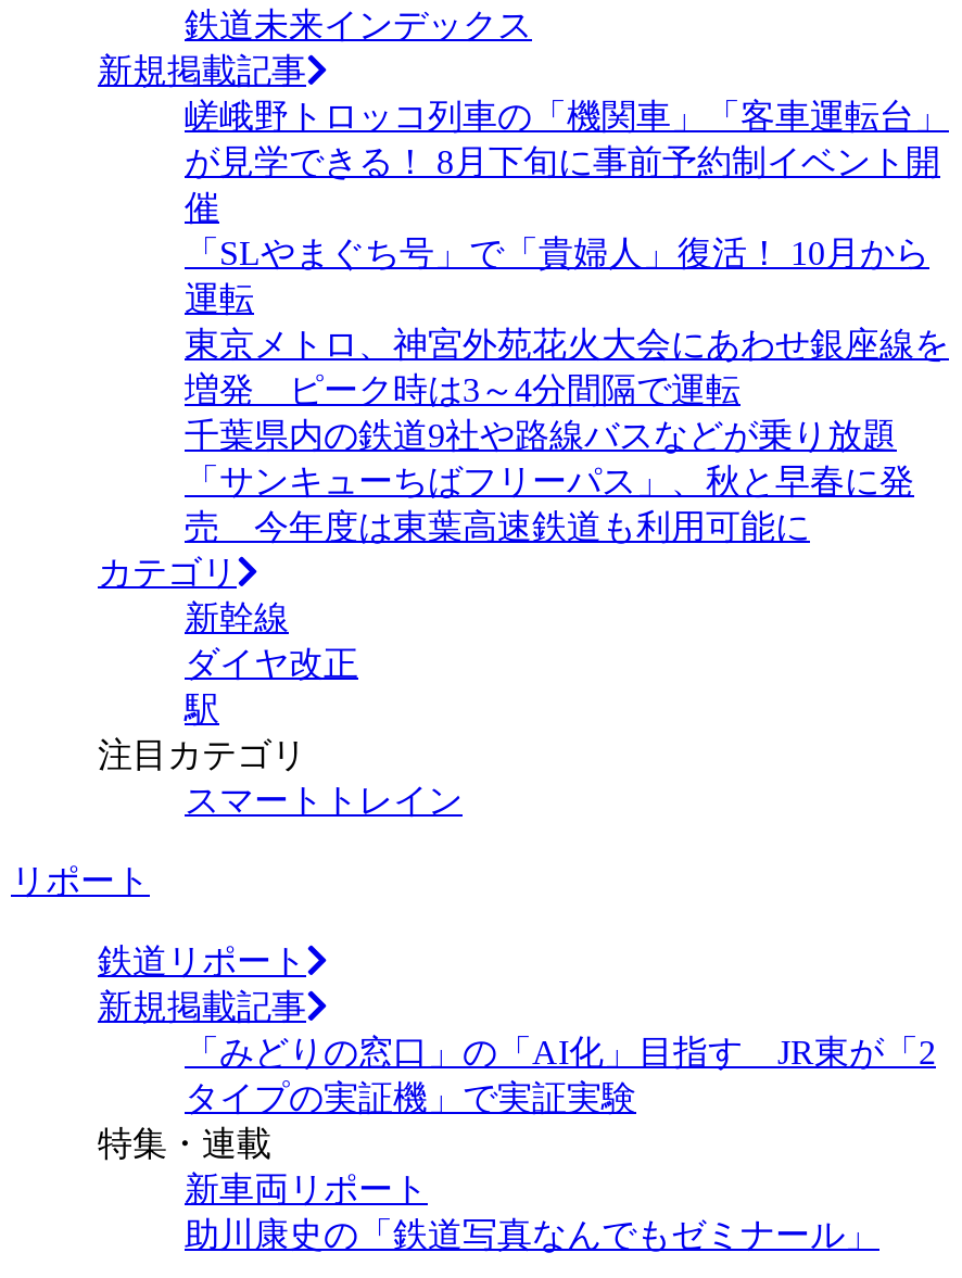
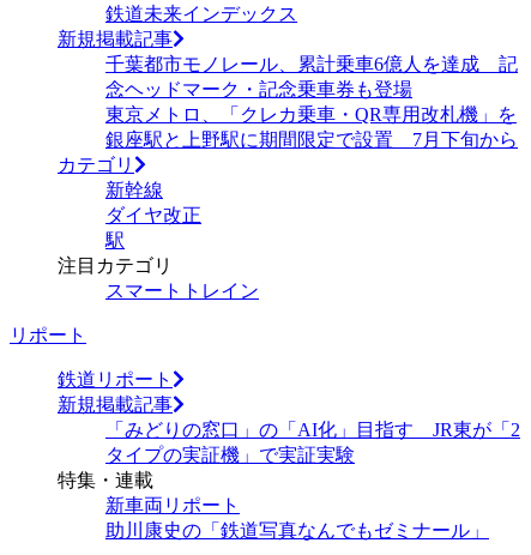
- 嵯峨野トロッコ列車の「機関車」「客車運転台」
- が見学できる！ 8月下旬に事前予約制イベント開
- 催
- 「SLやまぐち号」で「貴婦人」復活！ 10月から
- 運転
- 東京メトロ、神宮外苑花火大会にあわせ銀座線を
- 増発 ピーク時は3～4分間隔で運転
- 千葉県内の鉄道9社や路線バスなどが乗り放題
- 「サンキューちばフリーパス」、秋と早春に発
- 売 今年度は東葉高速鉄道も利用可能に
+ 千葉都市モノレール、累計乗車6億人を達成 記
+ 念ヘッドマーク・記念乗車券も登場
+ 東京メトロ、「クレカ乗車・QR専用改札機」を
+ 銀座駅と上野駅に期間限定で設置 7月下旬から
